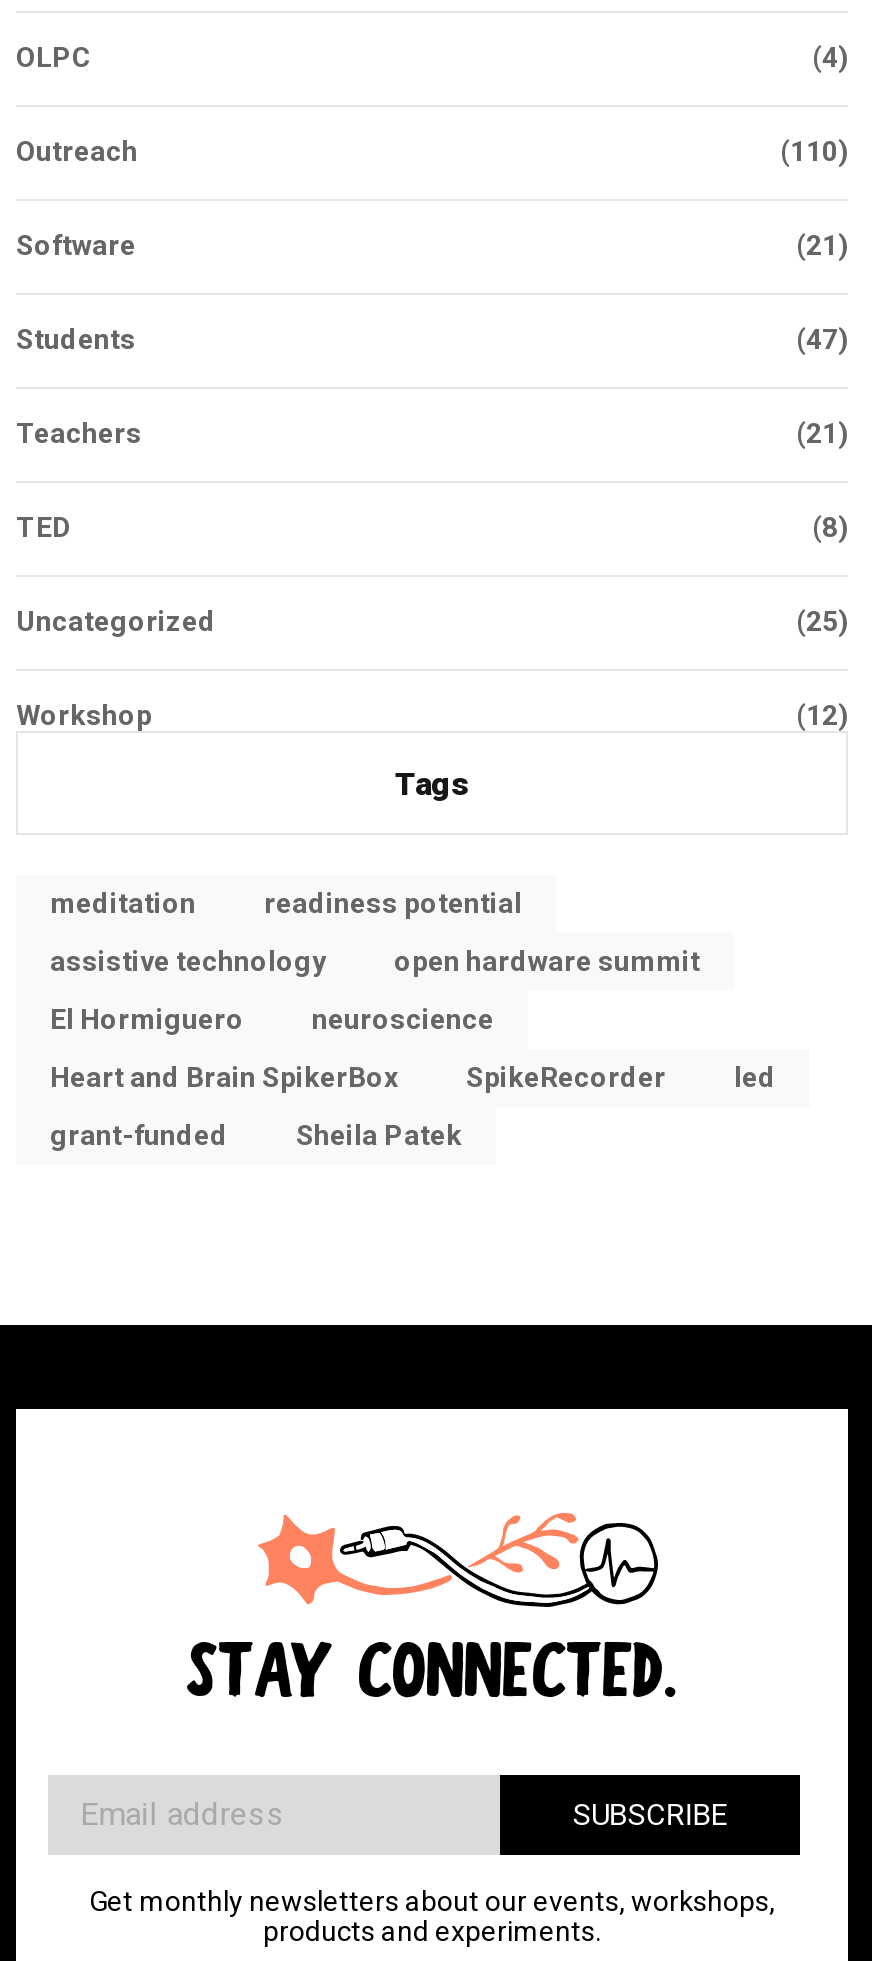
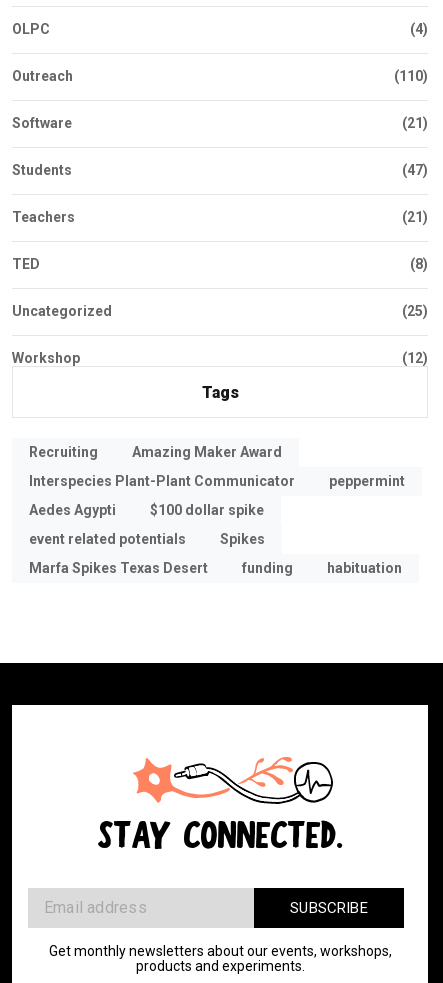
- meditation
- readiness potential
+ Recruiting
+ Amazing Maker Award

- assistive technology
- open hardware summit
+ Interspecies Plant-Plant Communicator
+ peppermint

- El Hormiguero
- neuroscience
+ Aedes Agypti
+ $100 dollar spike

- Heart and Brain SpikerBox
- SpikeRecorder
- led
+ event related potentials
+ Spikes

- grant-funded
- Sheila Patek
+ Marfa Spikes Texas Desert
+ funding
+ habituation
